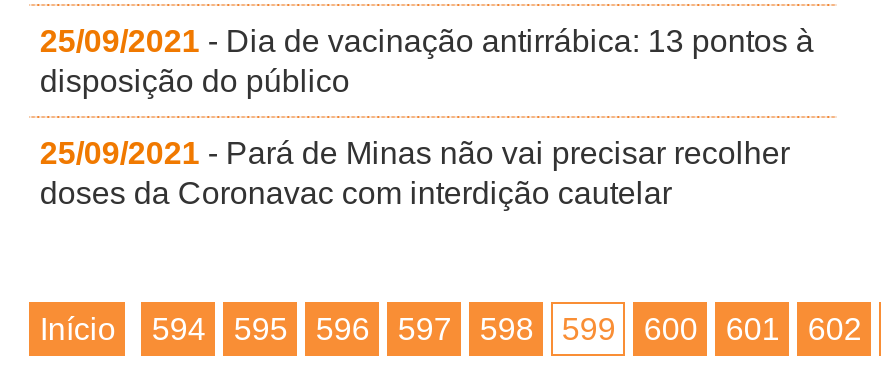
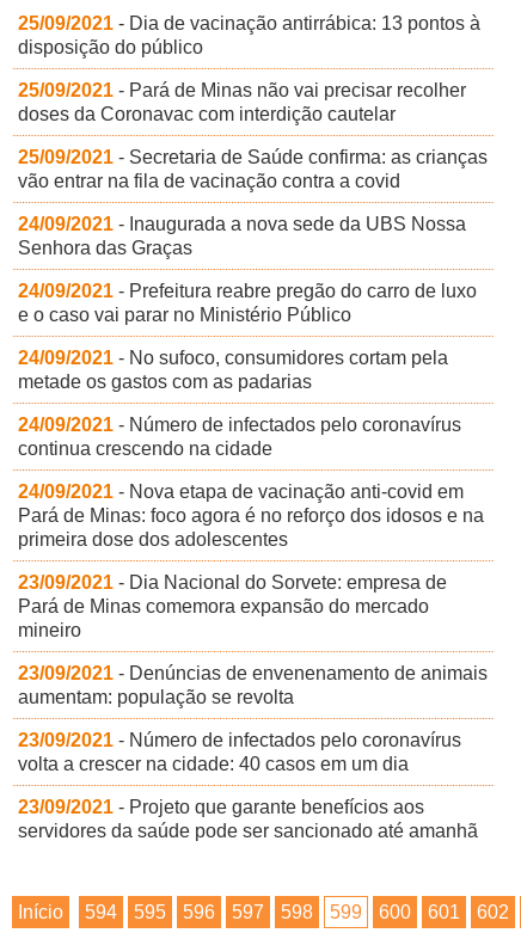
+ 25/09/2021 - Secretaria de Saúde confirma: as crianças
+ vão entrar na fila de vacinação contra a covid
+ 24/09/2021 - Inaugurada a nova sede da UBS Nossa
+ Senhora das Graças
+ 24/09/2021 - Prefeitura reabre pregão do carro de luxo
+ e o caso vai parar no Ministério Público
+ 24/09/2021 - No sufoco, consumidores cortam pela
+ metade os gastos com as padarias
+ 24/09/2021 - Número de infectados pelo coronavírus
+ continua crescendo na cidade
+ 24/09/2021 - Nova etapa de vacinação anti-covid em
+ Pará de Minas: foco agora é no reforço dos idosos e na
+ primeira dose dos adolescentes
+ 23/09/2021 - Dia Nacional do Sorvete: empresa de
+ Pará de Minas comemora expansão do mercado
+ mineiro
+ 23/09/2021 - Denúncias de envenenamento de animais
+ aumentam: população se revolta
+ 23/09/2021 - Número de infectados pelo coronavírus
+ volta a crescer na cidade: 40 casos em um dia
+ 23/09/2021 - Projeto que garante benefícios aos
+ servidores da saúde pode ser sancionado até amanhã
